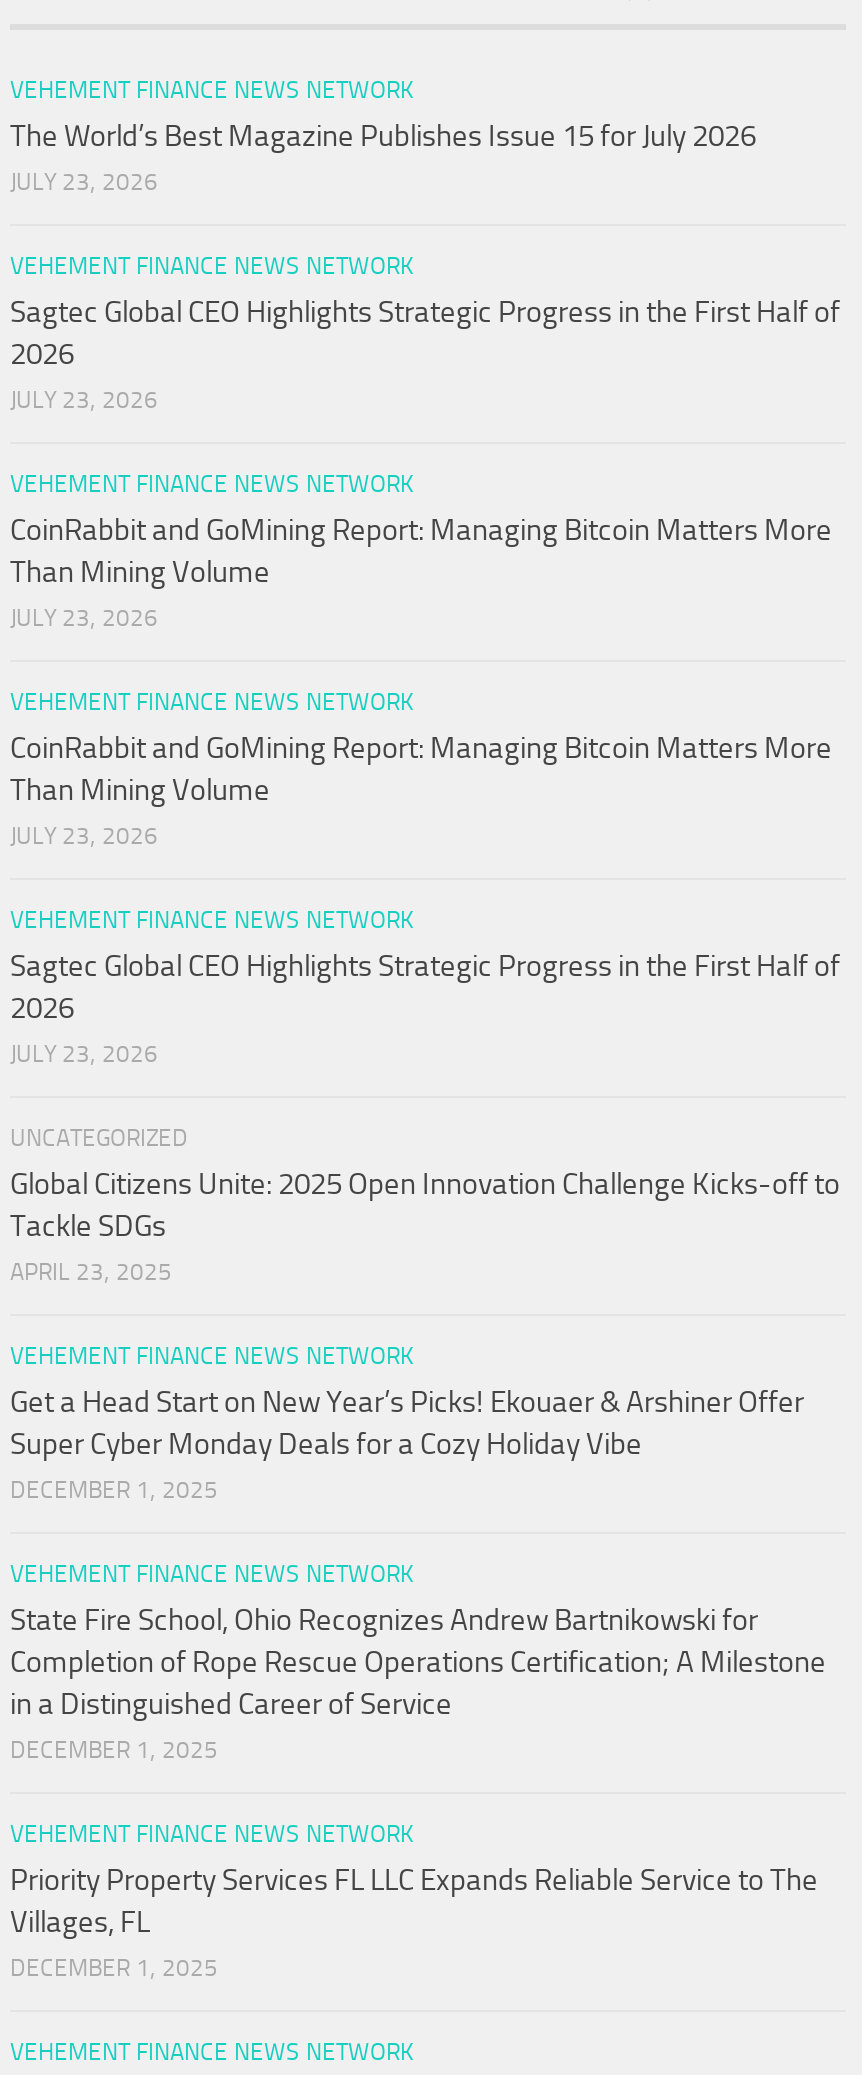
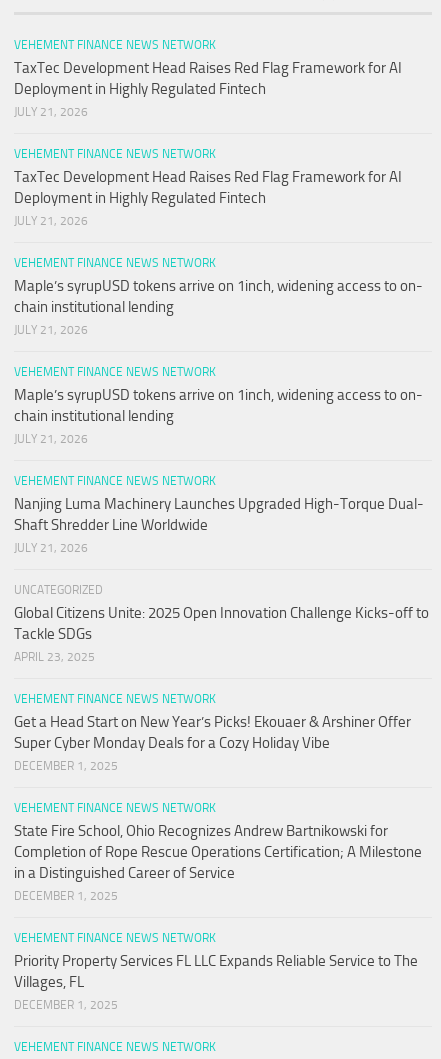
- The World’s Best Magazine Publishes Issue 15 for July 2026
- JULY 23, 2026
+ TaxTec Development Head Raises Red Flag Framework for AI
+ Deployment in Highly Regulated Fintech
+ JULY 21, 2026

- Sagtec Global CEO Highlights Strategic Progress in the First Half of
- 2026
- JULY 23, 2026
+ TaxTec Development Head Raises Red Flag Framework for AI
+ Deployment in Highly Regulated Fintech
+ JULY 21, 2026

- CoinRabbit and GoMining Report: Managing Bitcoin Matters More
- Than Mining Volume
- JULY 23, 2026
+ Maple’s syrupUSD tokens arrive on 1inch, widening access to on-
+ chain institutional lending
+ JULY 21, 2026

- CoinRabbit and GoMining Report: Managing Bitcoin Matters More
- Than Mining Volume
- JULY 23, 2026
+ Maple’s syrupUSD tokens arrive on 1inch, widening access to on-
+ chain institutional lending
+ JULY 21, 2026

- Sagtec Global CEO Highlights Strategic Progress in the First Half of
- 2026
- JULY 23, 2026
+ Nanjing Luma Machinery Launches Upgraded High-Torque Dual-
+ Shaft Shredder Line Worldwide
+ JULY 21, 2026
